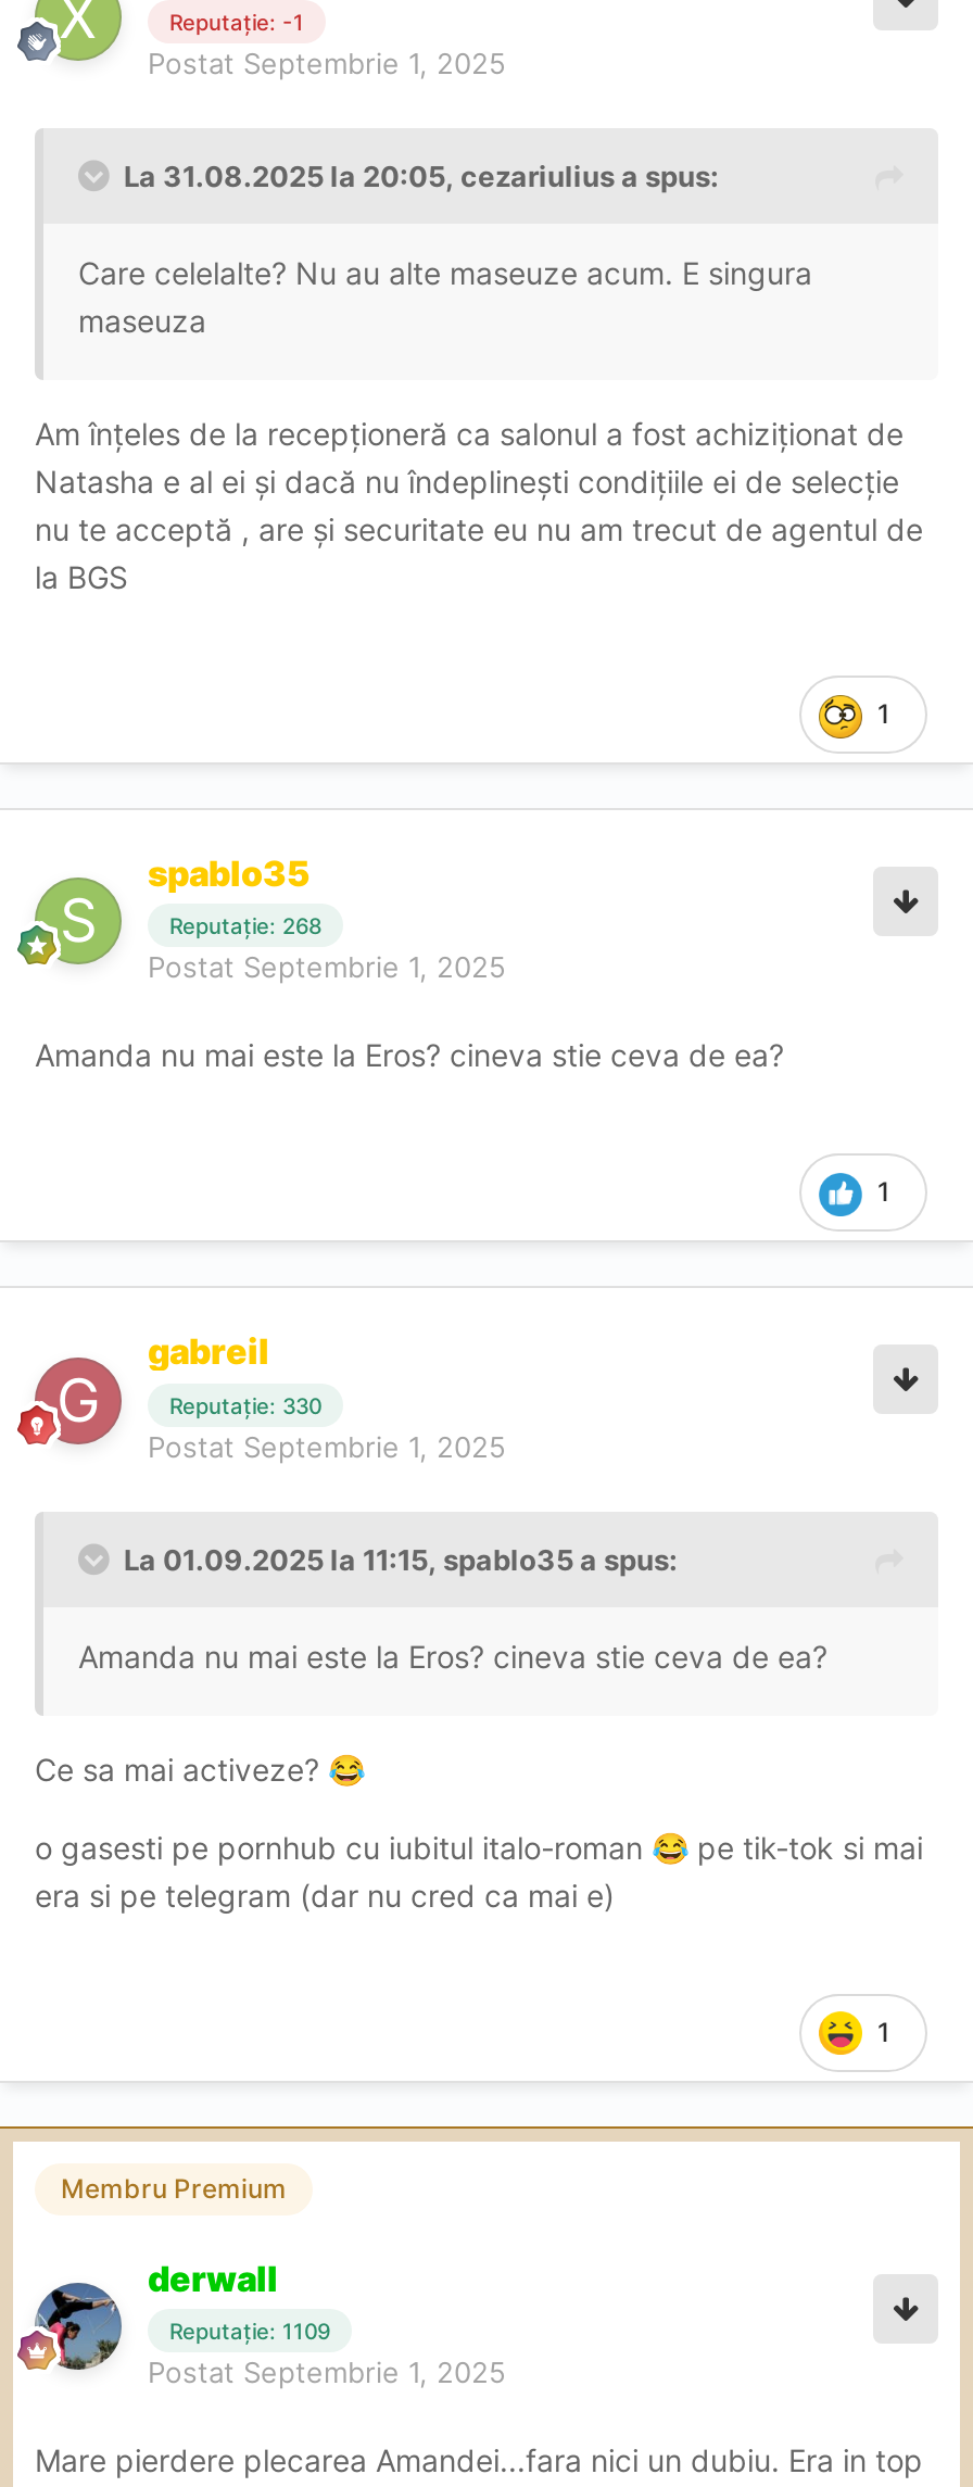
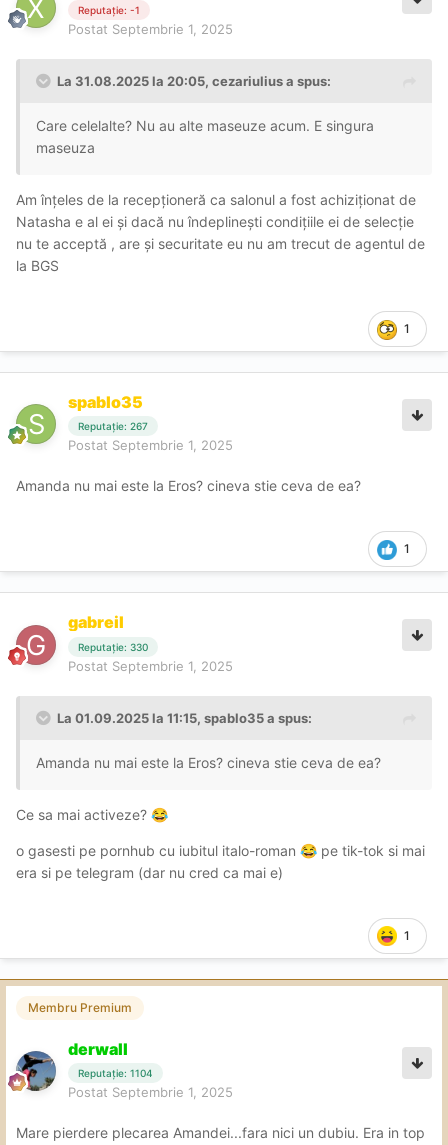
- Reputație: 268
+ Reputație: 267

- Reputație: 1109
+ Reputație: 1104
